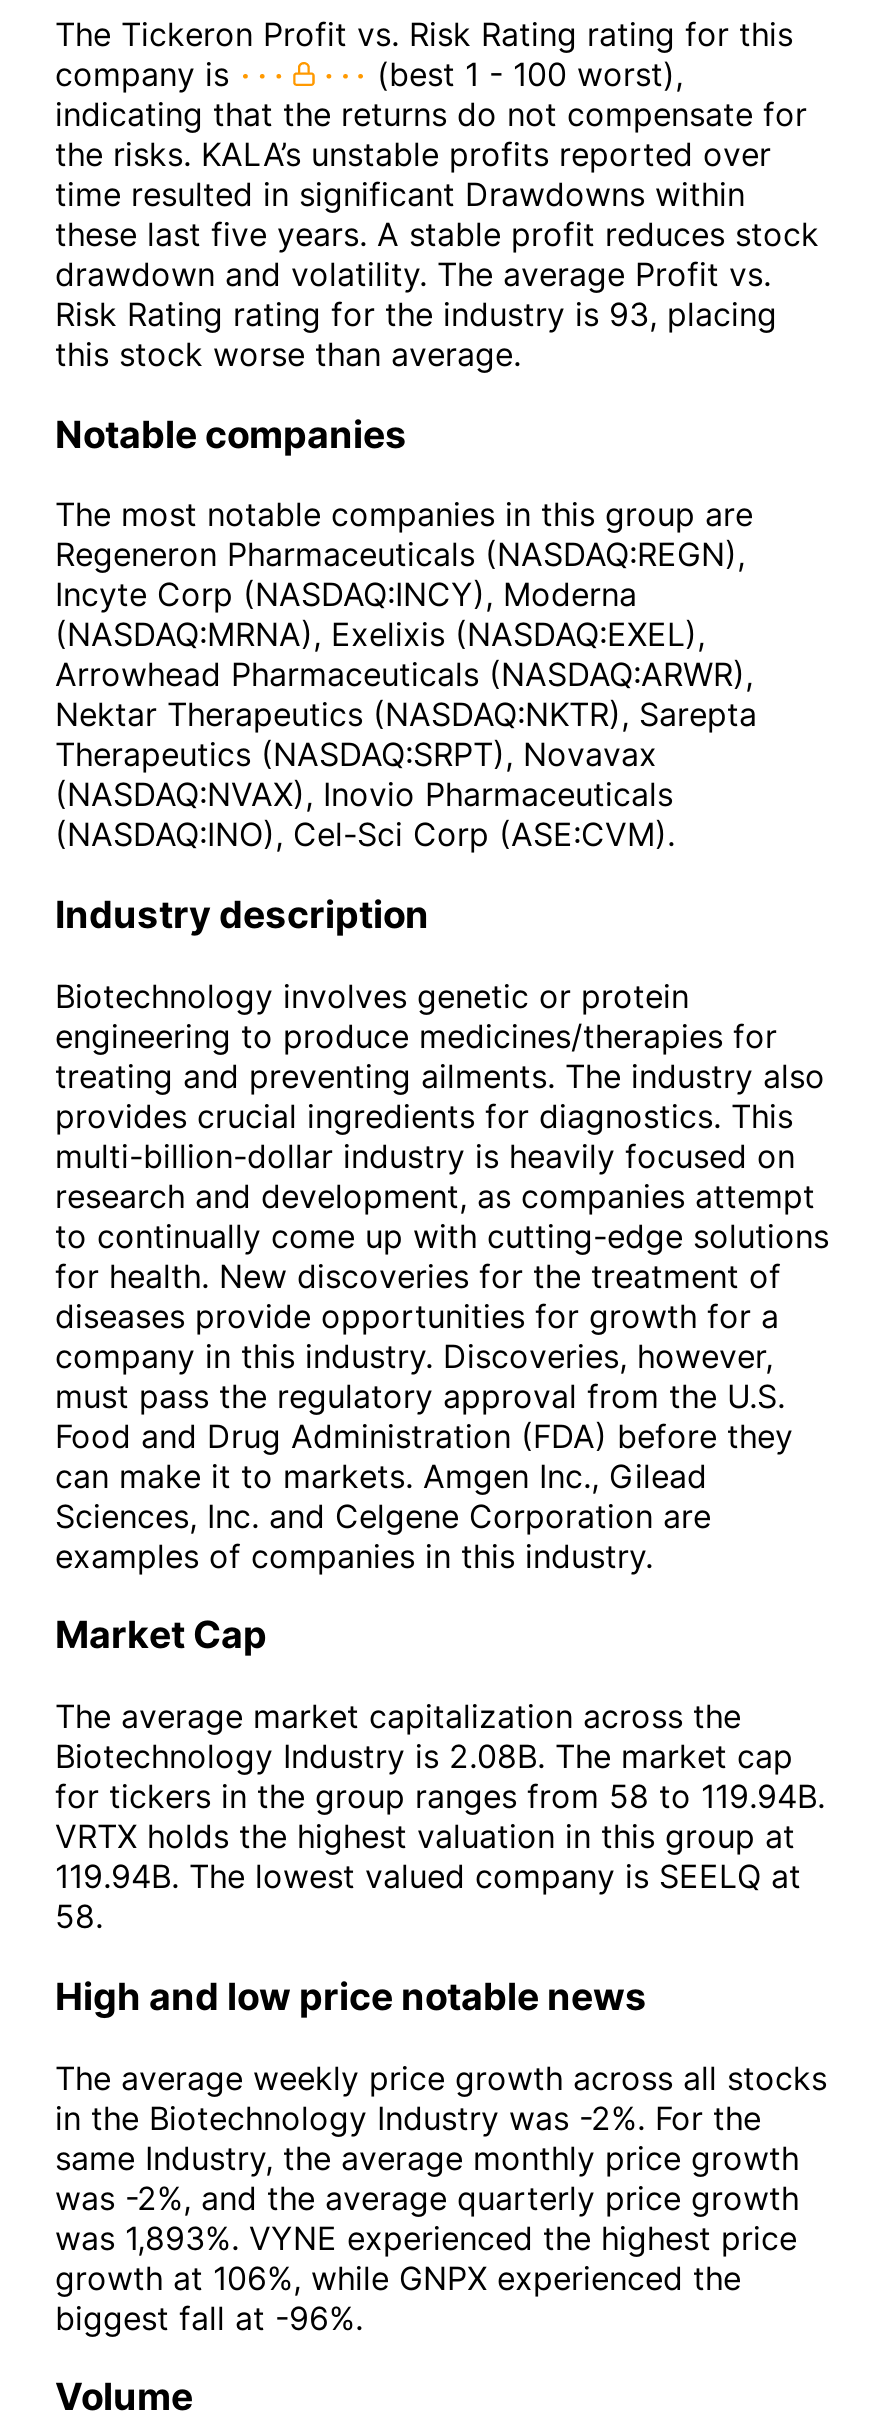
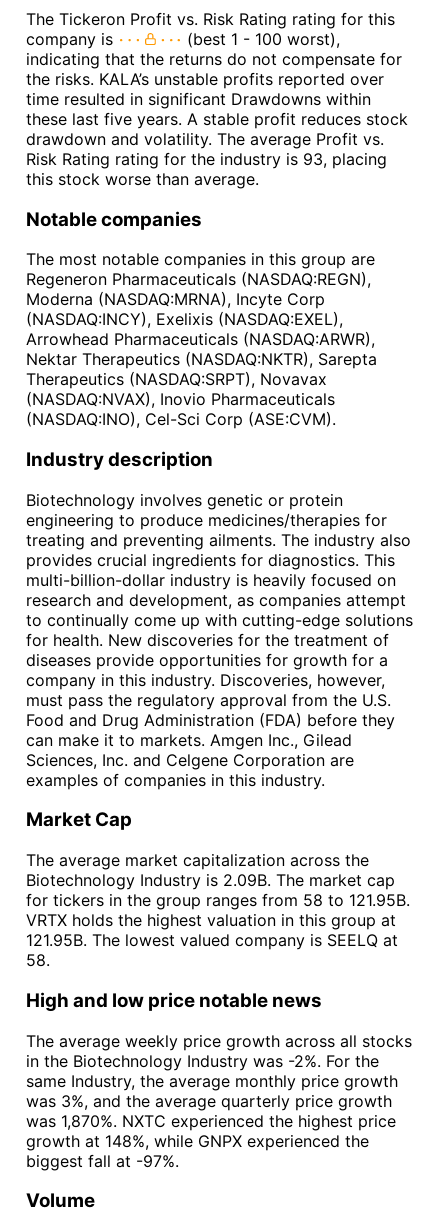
- Incyte Corp (NASDAQ:INCY), Moderna
- (NASDAQ:MRNA), Exelixis (NASDAQ:EXEL),
+ Moderna (NASDAQ:MRNA), Incyte Corp
+ (NASDAQ:INCY), Exelixis (NASDAQ:EXEL),

- Biotechnology Industry is 2.08B. The market cap
+ Biotechnology Industry is 2.09B. The market cap

- for tickers in the group ranges from 58 to 119.94B.
+ for tickers in the group ranges from 58 to 121.95B.

- 119.94B. The lowest valued company is SEELQ at
+ 121.95B. The lowest valued company is SEELQ at

- was -2%, and the average quarterly price growth
+ was 3%, and the average quarterly price growth

- was 1,893%. VYNE experienced the highest price
+ was 1,870%. NXTC experienced the highest price

- growth at 106%, while GNPX experienced the
+ growth at 148%, while GNPX experienced the

- biggest fall at -96%.
+ biggest fall at -97%.
